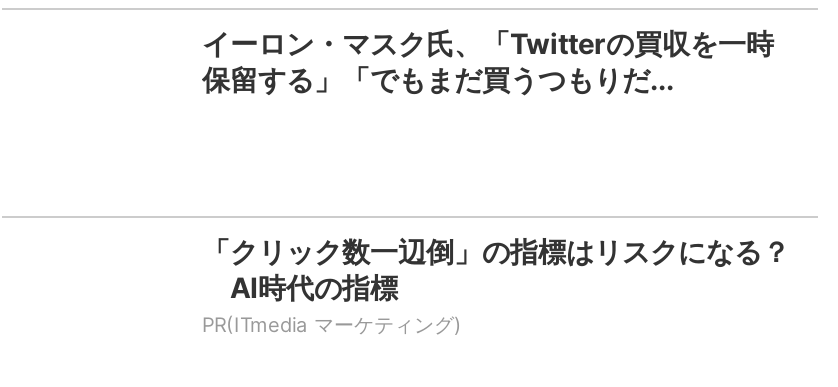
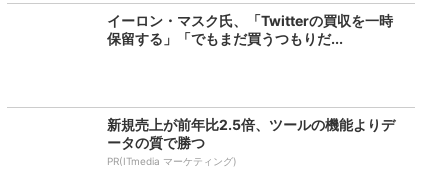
- 「クリック数一辺倒」の指標はリスクになる？
- AI時代の指標
+ 新規売上が前年比2.5倍、ツールの機能よりデ
+ ータの質で勝つ
